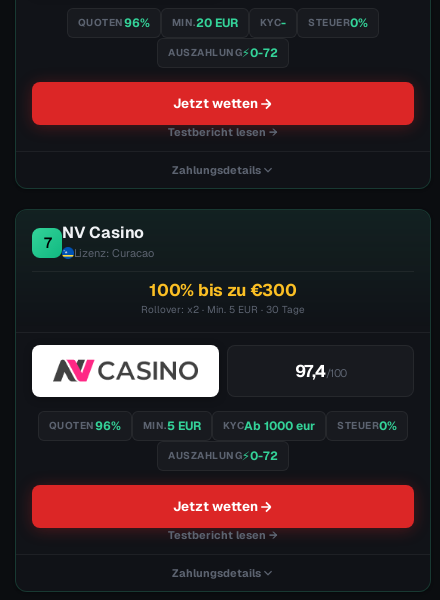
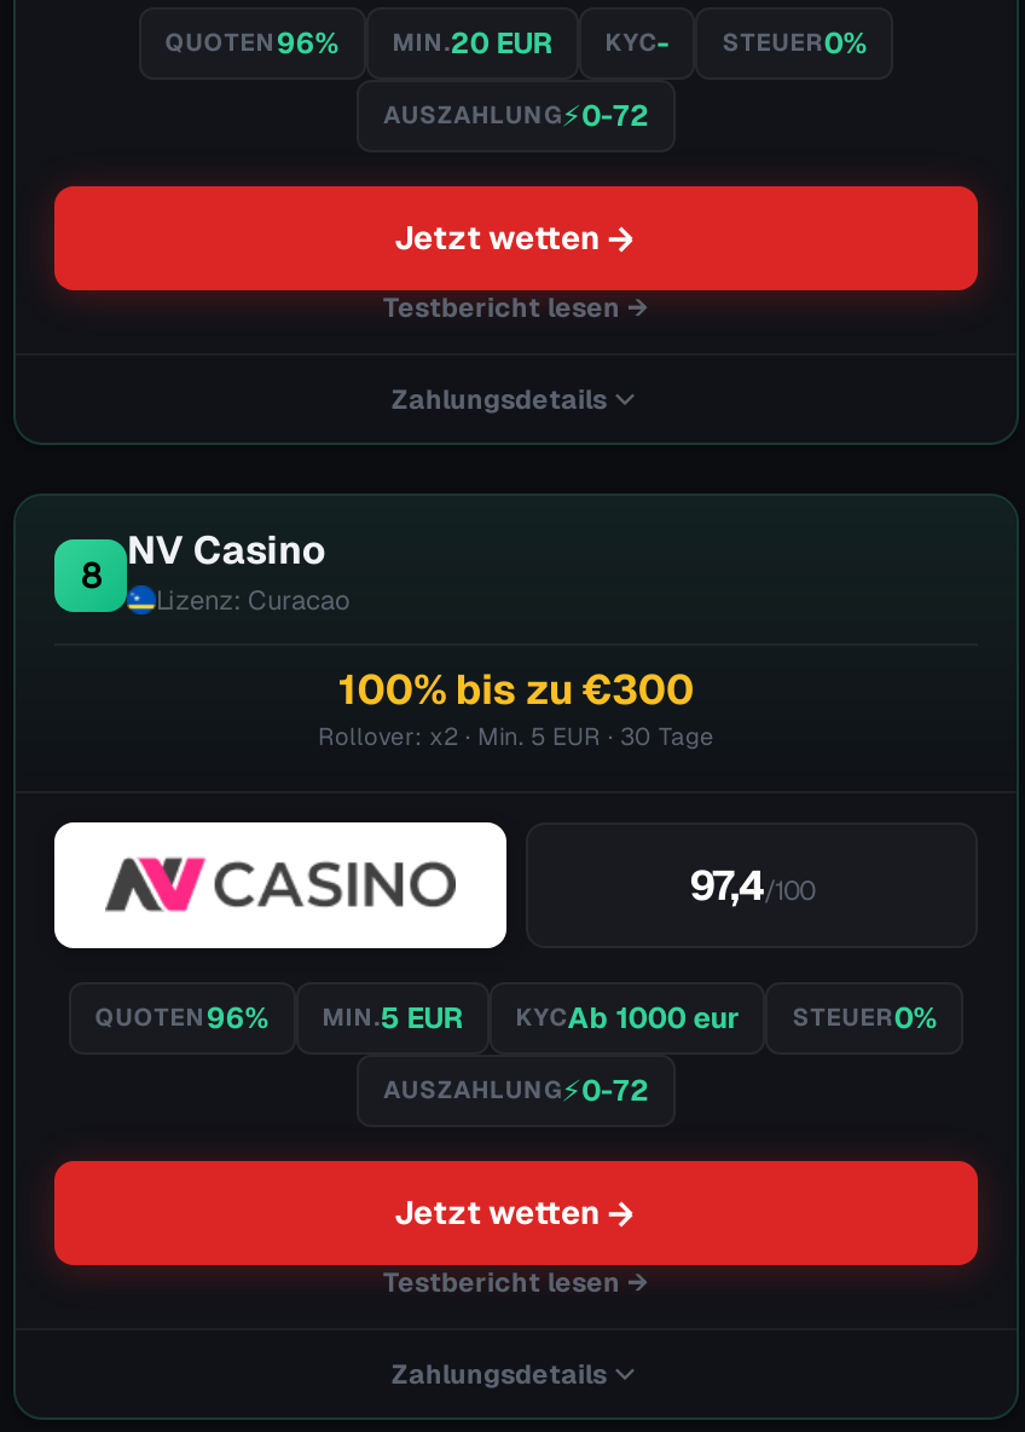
- 7 NV Casino
+ 8 NV Casino
